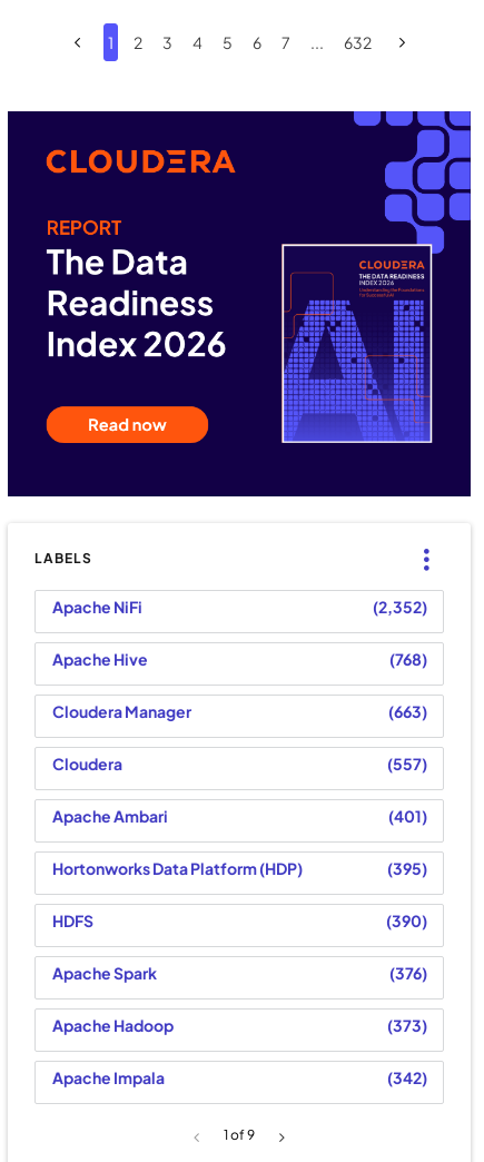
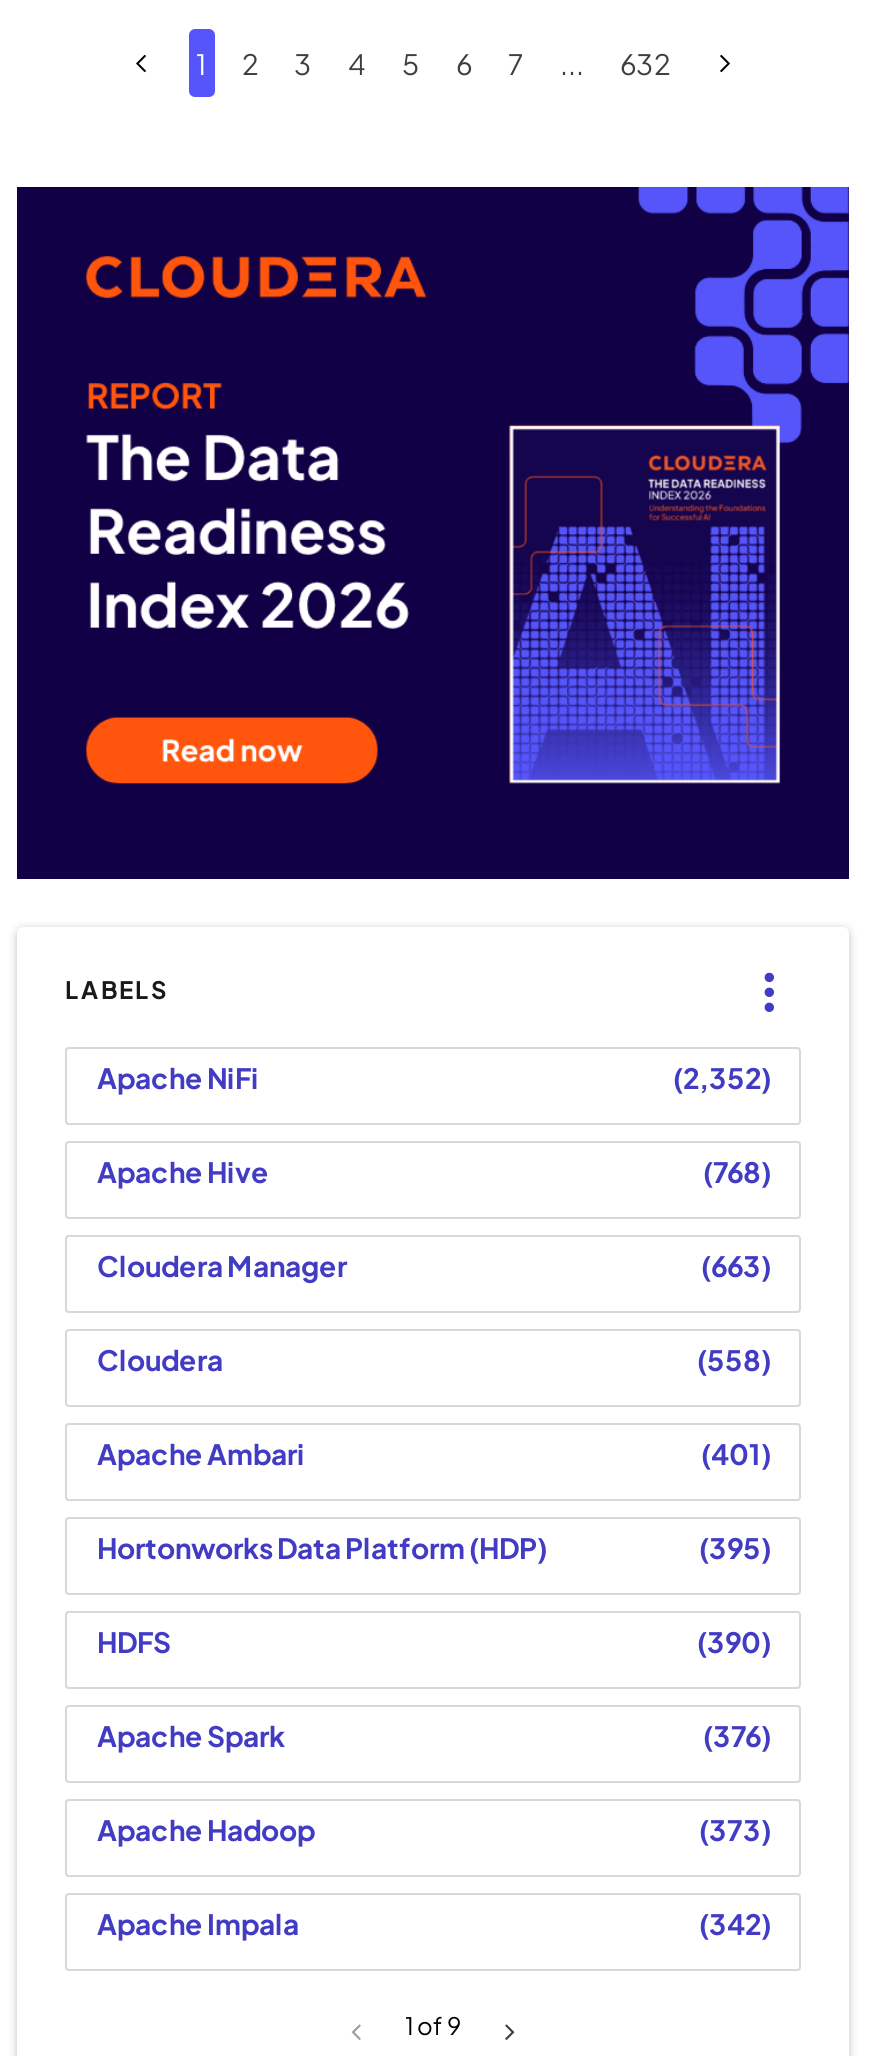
- 557
+ 558
